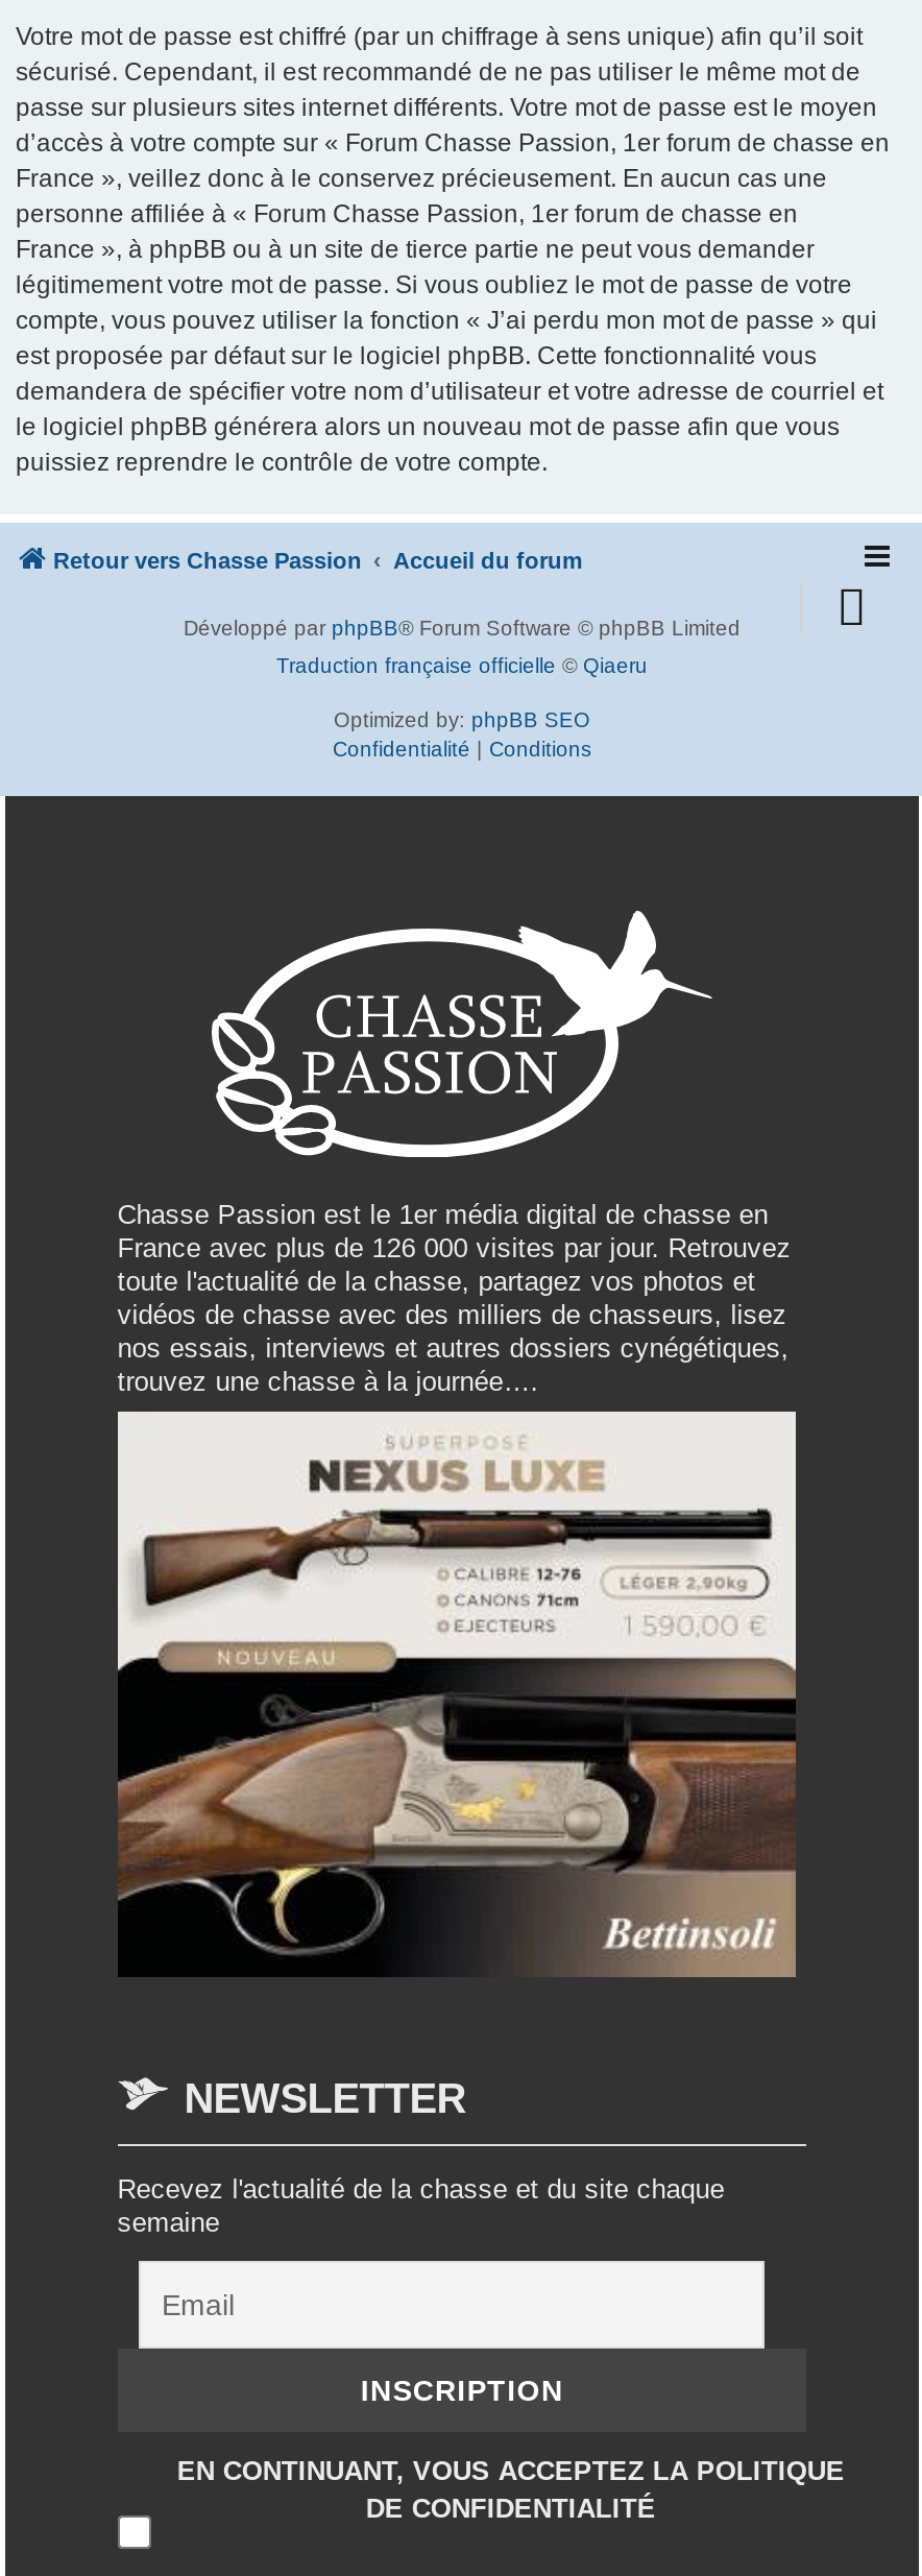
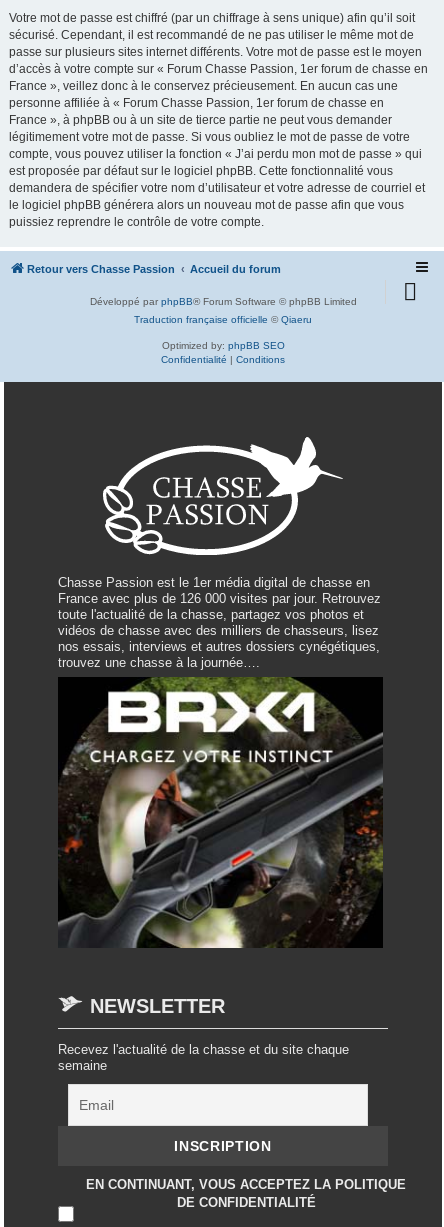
- [image]
+ [image]
